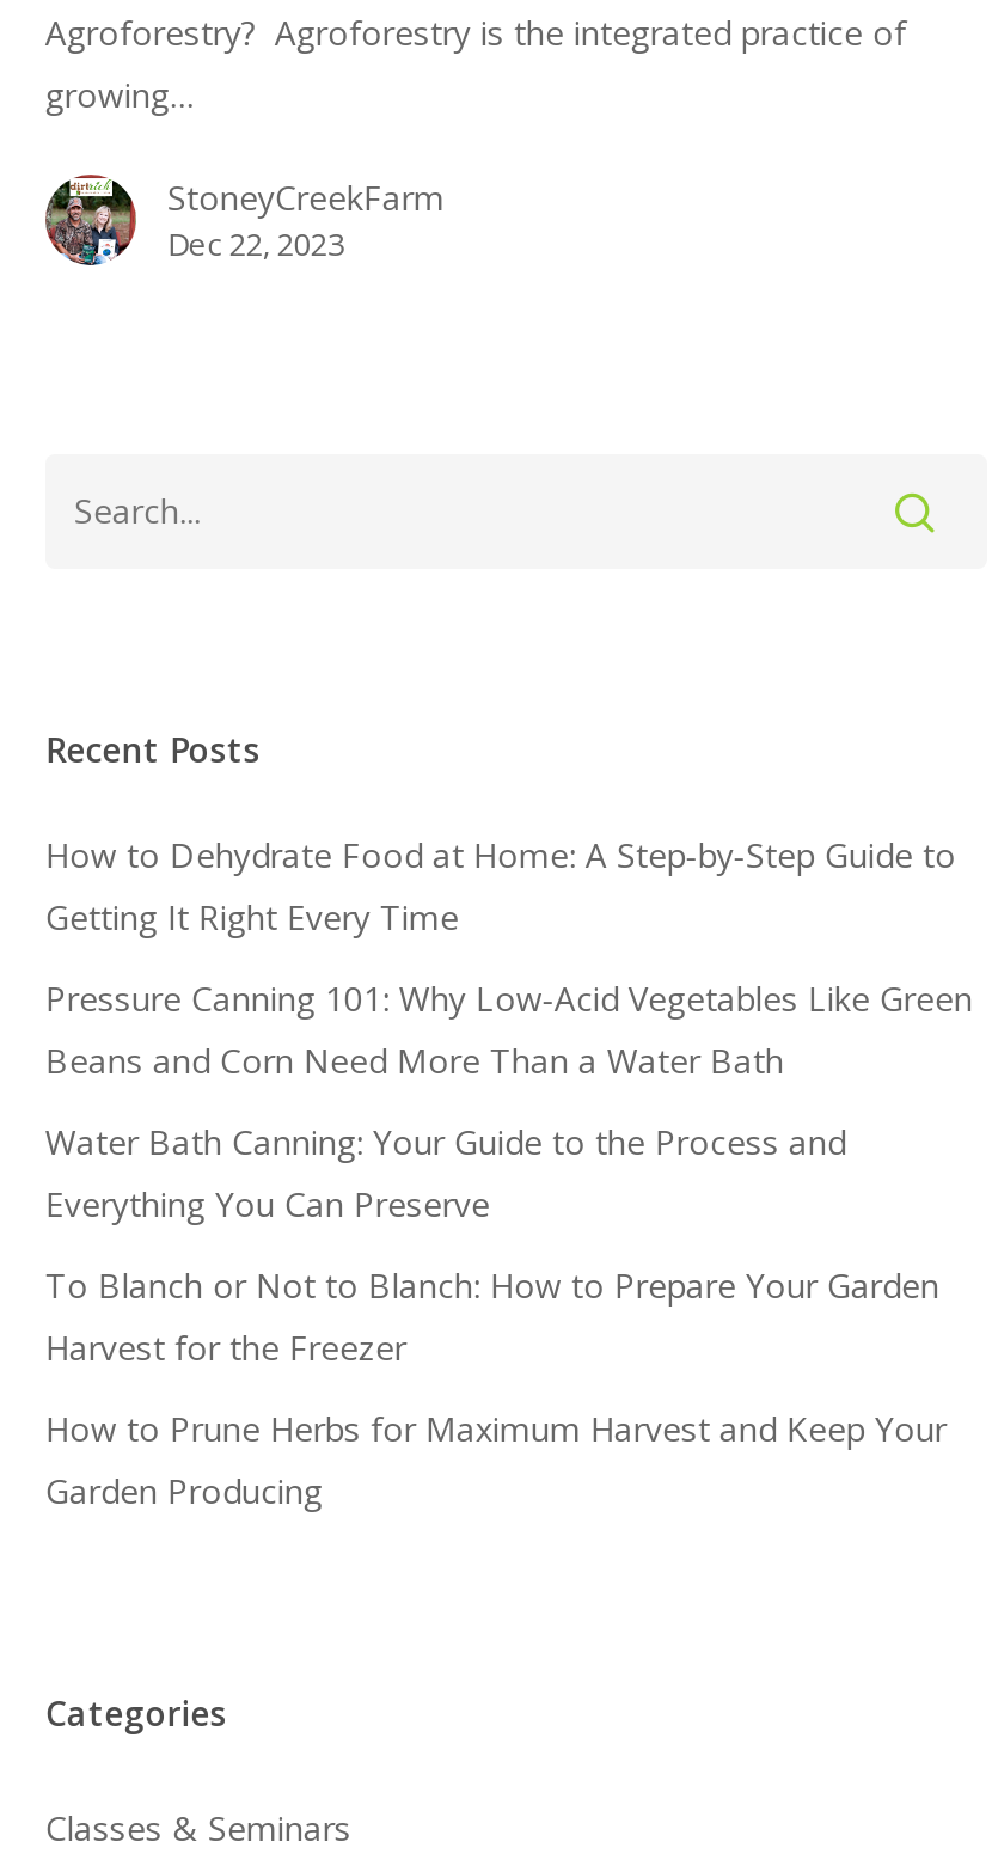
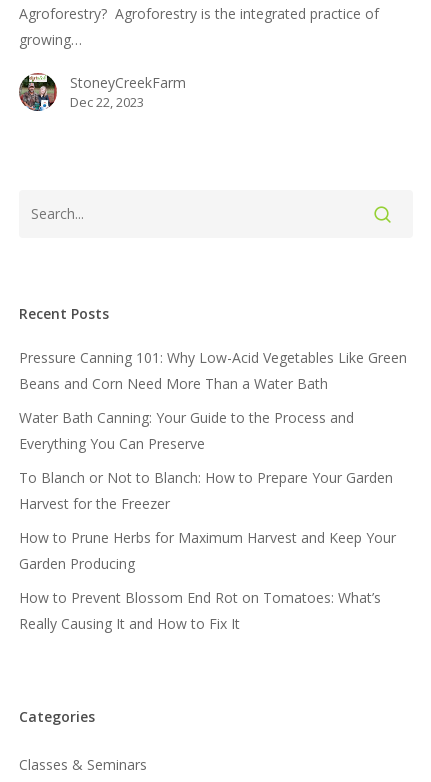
- How to Dehydrate Food at Home: A Step-by-Step Guide to
- Getting It Right Every Time

moved up: Pressure Canning 101: Why Low-Acid Vegetables Like Green | Beans and Corn Need More Than a Water Bath | Water Bath Canning: Your Guide to the Process and | Everything You Can Preserve | To Blanch or Not to Blanch: How to Prepare Your Garden | Harvest for the Freezer | How to Prune Herbs for Maximum Harvest and Keep Your | Garden Producing

+ How to Prevent Blossom End Rot on Tomatoes: What’s
+ Really Causing It and How to Fix It
